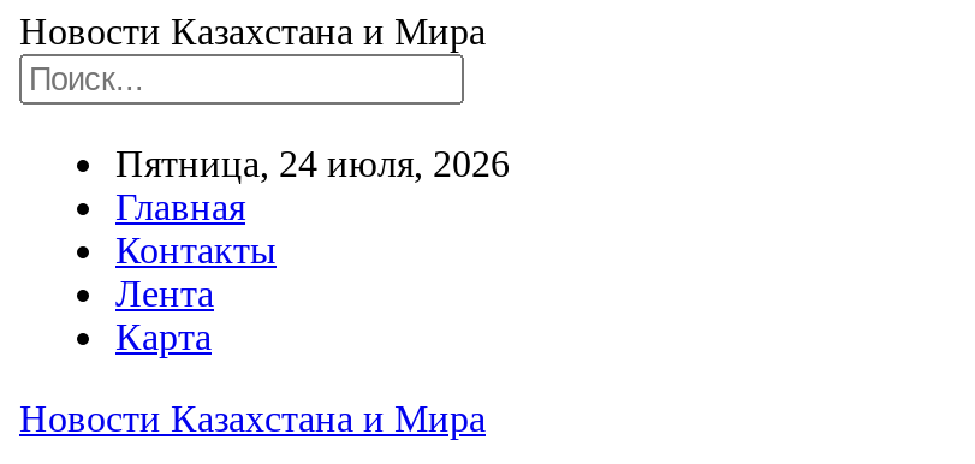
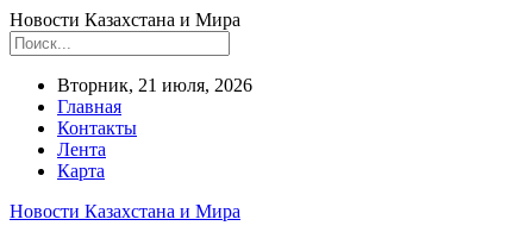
- Пятница, 24 июля, 2026
+ Вторник, 21 июля, 2026
